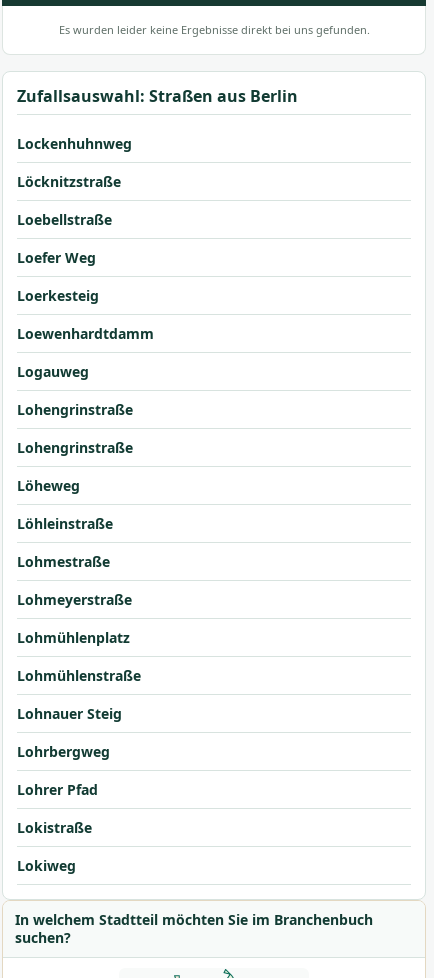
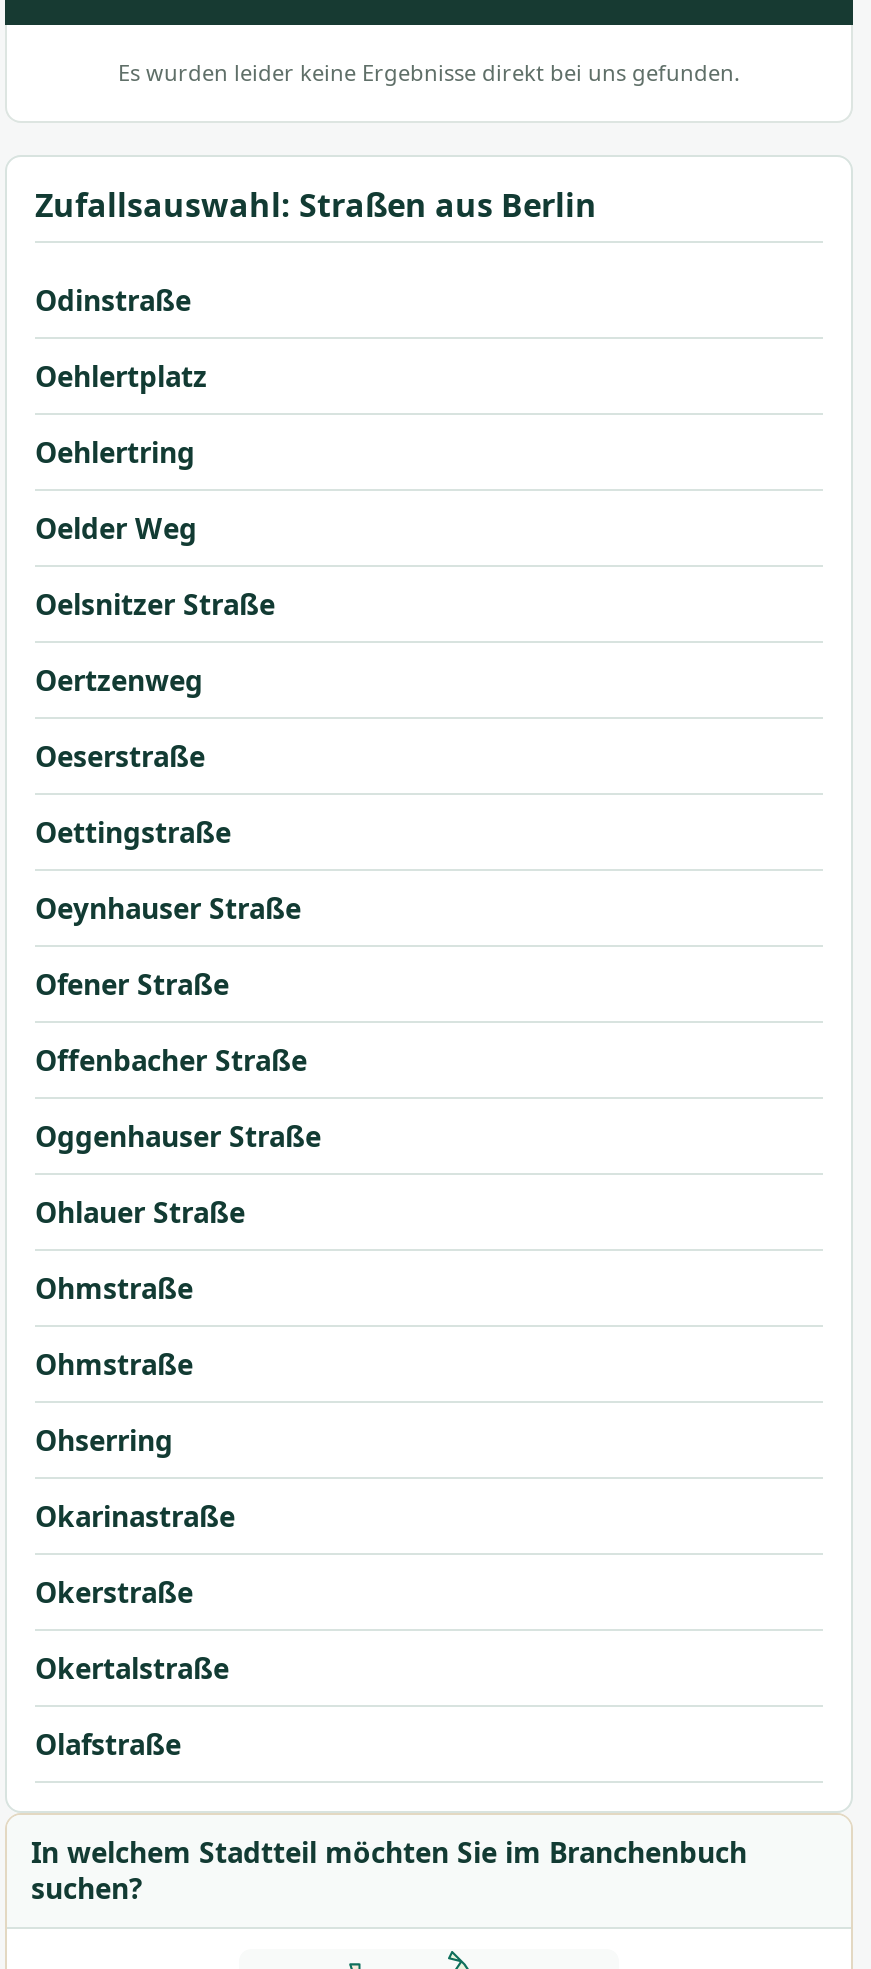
- Lockenhuhnweg
+ Odinstraße

- Löcknitzstraße
+ Oehlertplatz

- Loebellstraße
+ Oehlertring

- Loefer Weg
+ Oelder Weg

- Loerkesteig
+ Oelsnitzer Straße

- Loewenhardtdamm
+ Oertzenweg

- Logauweg
+ Oeserstraße

- Lohengrinstraße
+ Oettingstraße

- Lohengrinstraße
+ Oeynhauser Straße

- Löheweg
+ Ofener Straße

- Löhleinstraße
+ Offenbacher Straße

- Lohmestraße
+ Oggenhauser Straße

- Lohmeyerstraße
+ Ohlauer Straße

- Lohmühlenplatz
+ Ohmstraße

- Lohmühlenstraße
+ Ohmstraße

- Lohnauer Steig
+ Ohserring

- Lohrbergweg
+ Okarinastraße

- Lohrer Pfad
+ Okerstraße

- Lokistraße
+ Okertalstraße

- Lokiweg
+ Olafstraße
